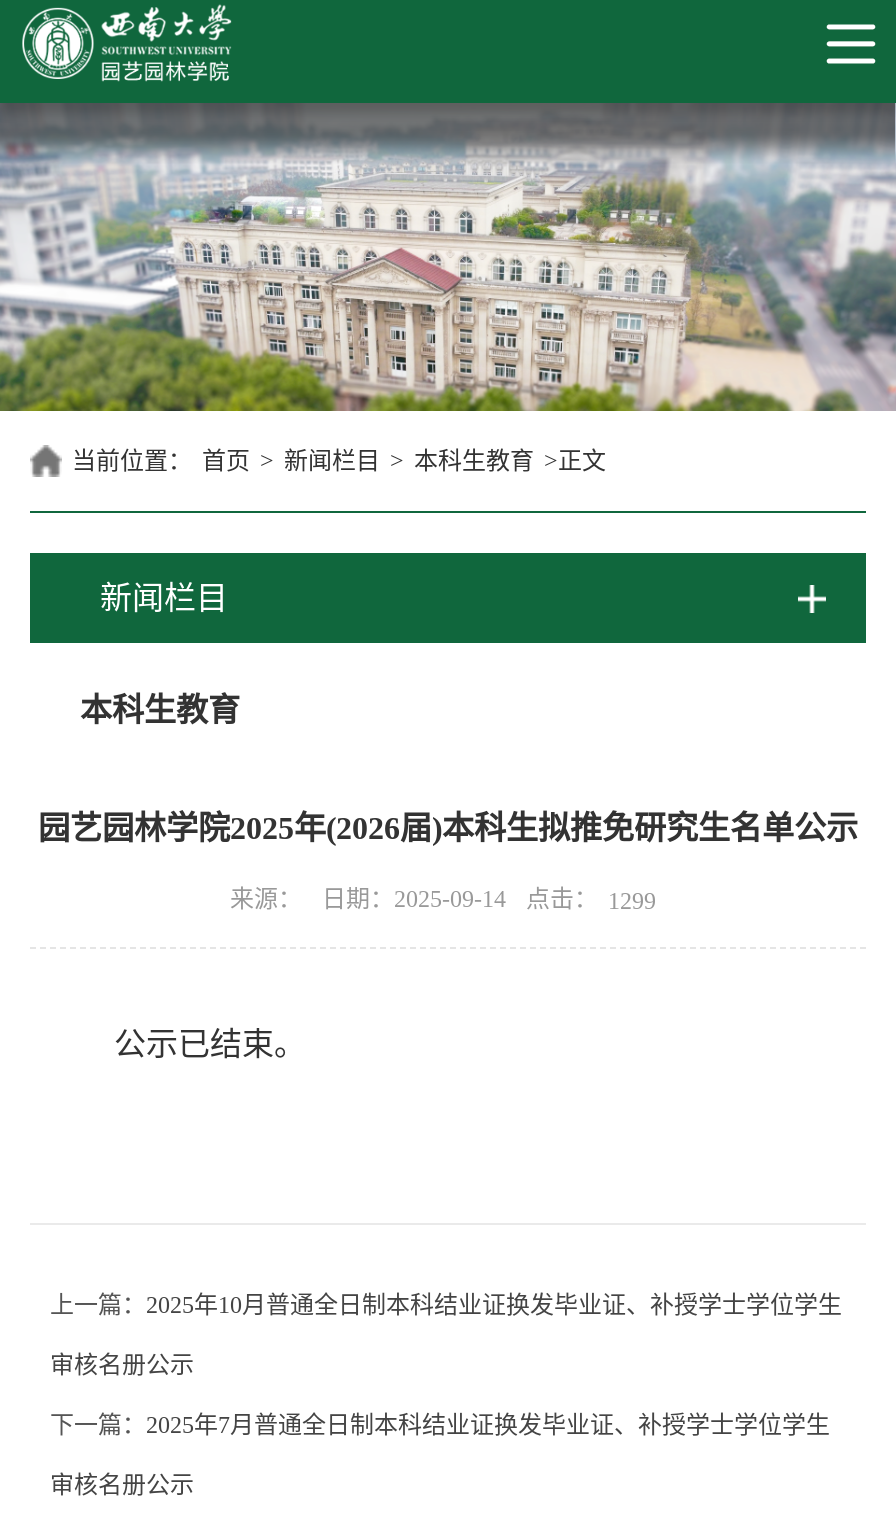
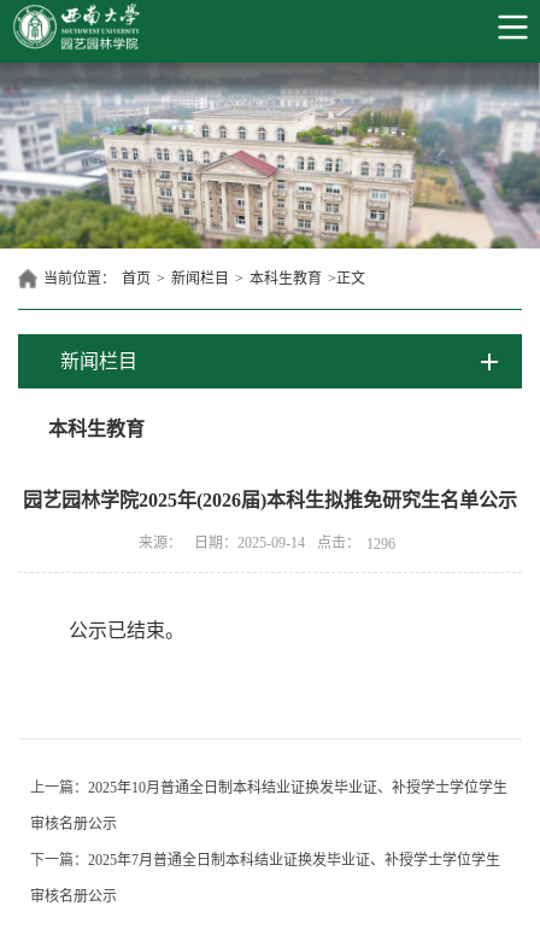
- 来源： 日期：2025-09-14 点击： 1299
+ 来源： 日期：2025-09-14 点击： 1296
